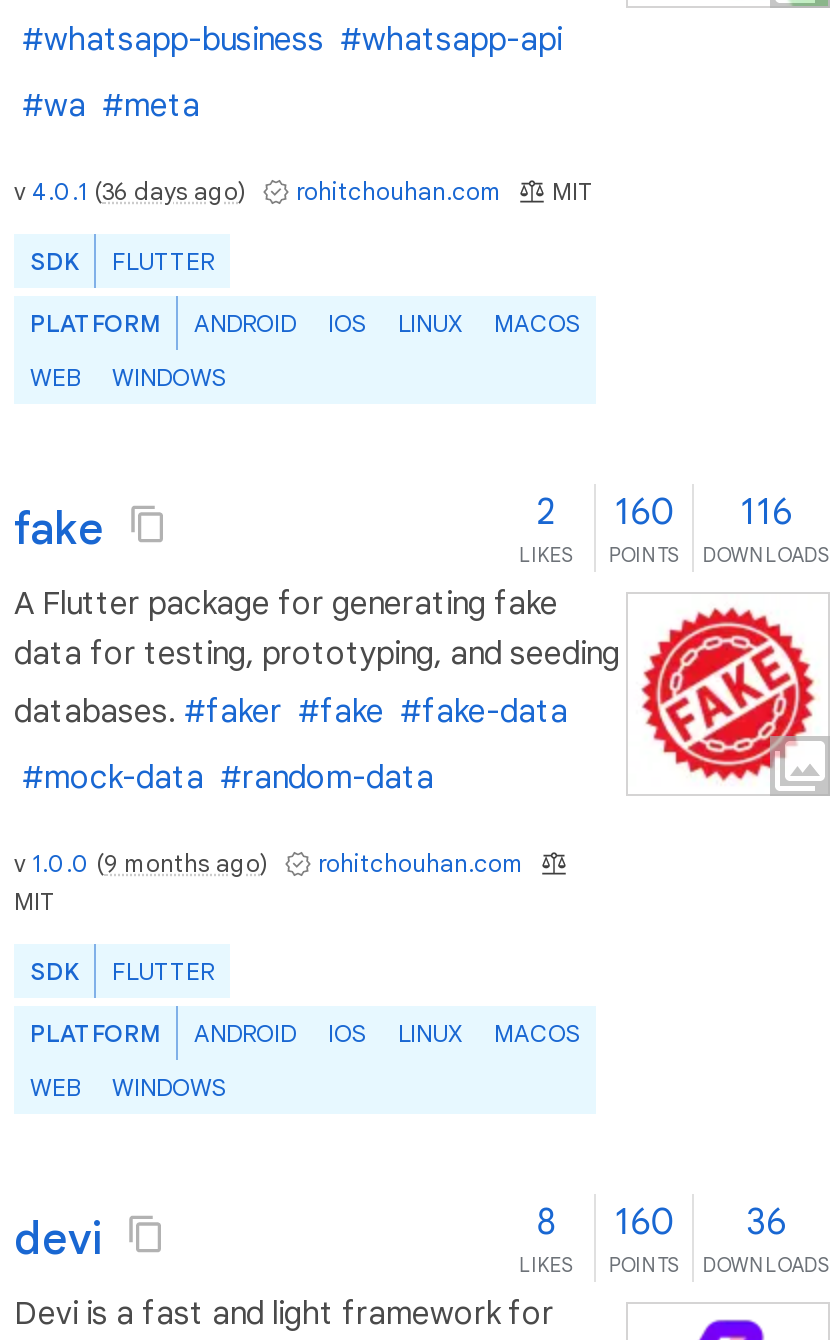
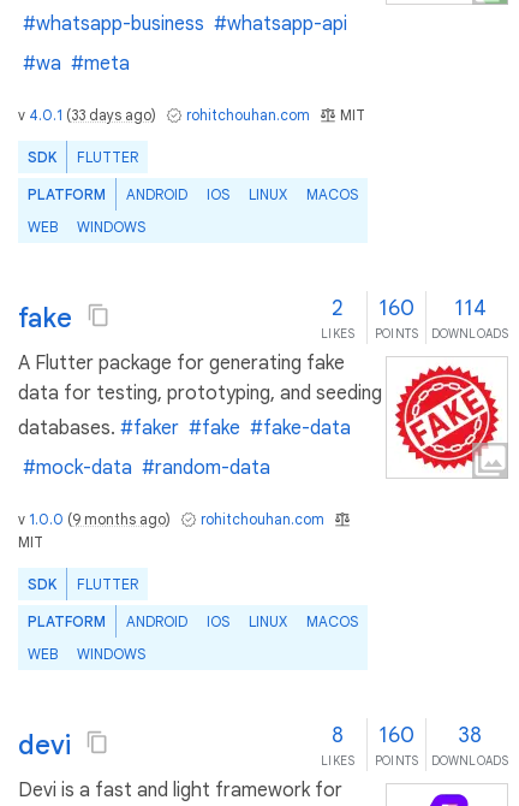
- v 4.0.1 (36 days ago) rohitchouhan.com MIT
+ v 4.0.1 (33 days ago) rohitchouhan.com MIT

- 2 160 116
+ 2 160 114

- 8 160 36
+ 8 160 38
